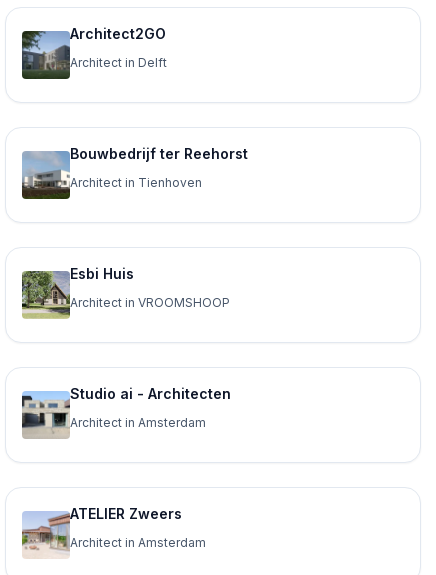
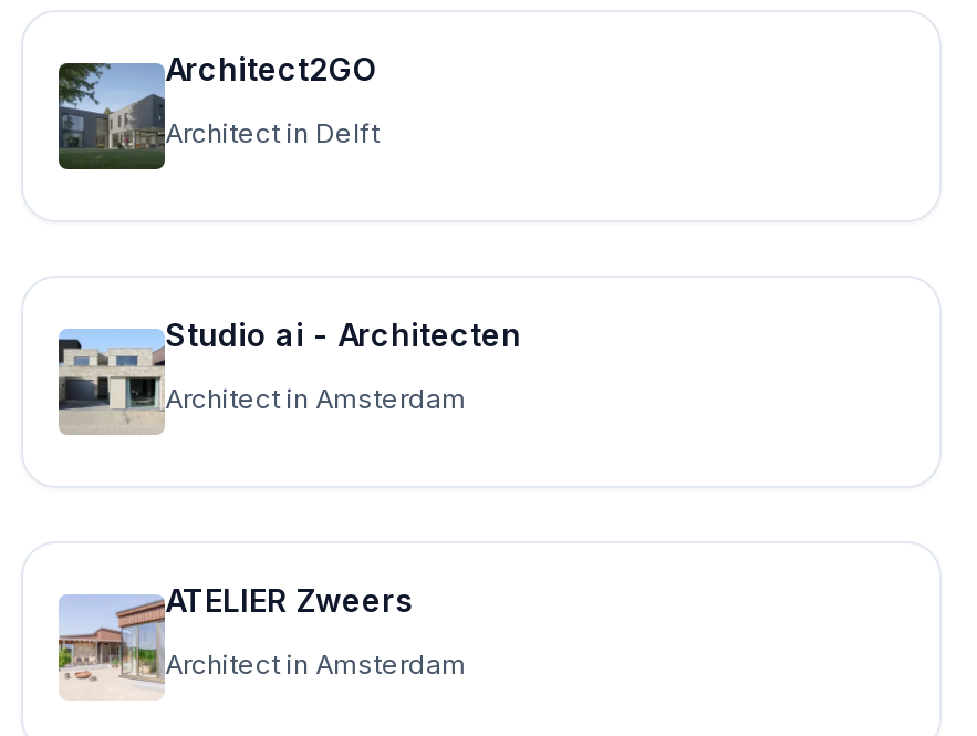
- [image]
- Bouwbedrijf ter Reehorst
- Architect in Tienhoven

- [image]
- Esbi Huis
- Architect in VROOMSHOOP
